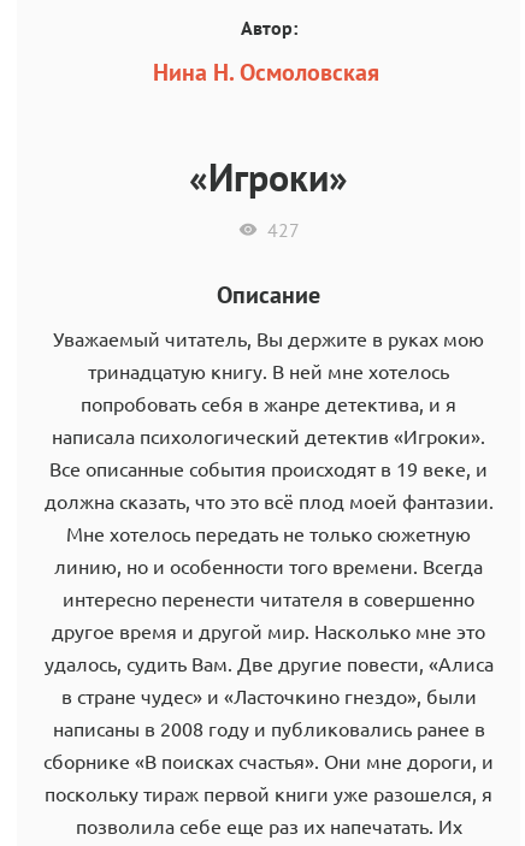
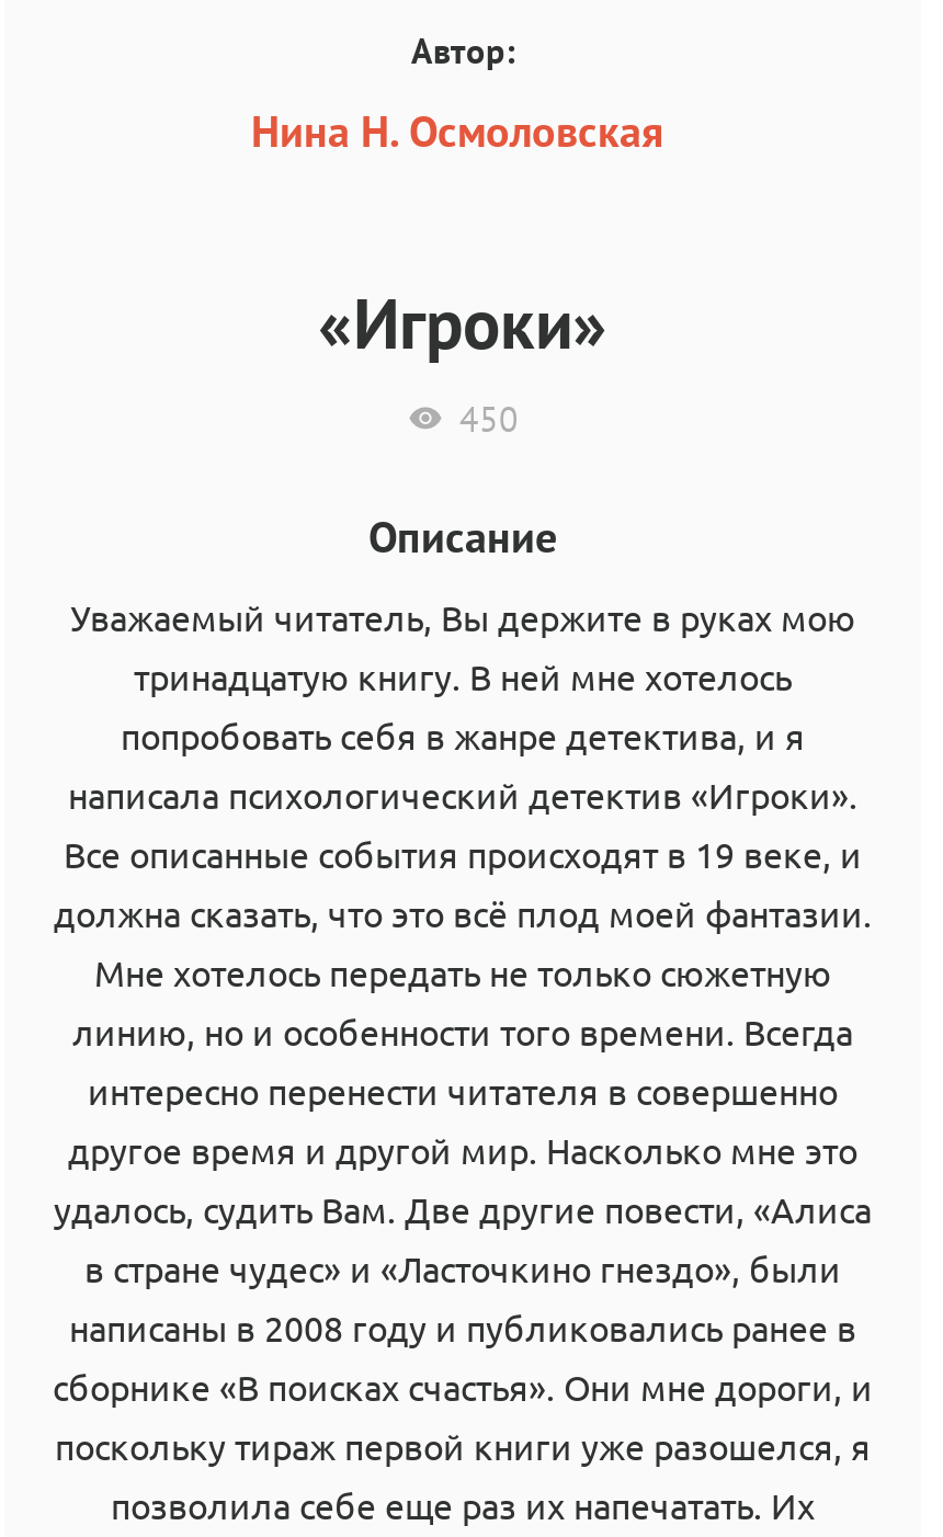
- 427
+ 450
